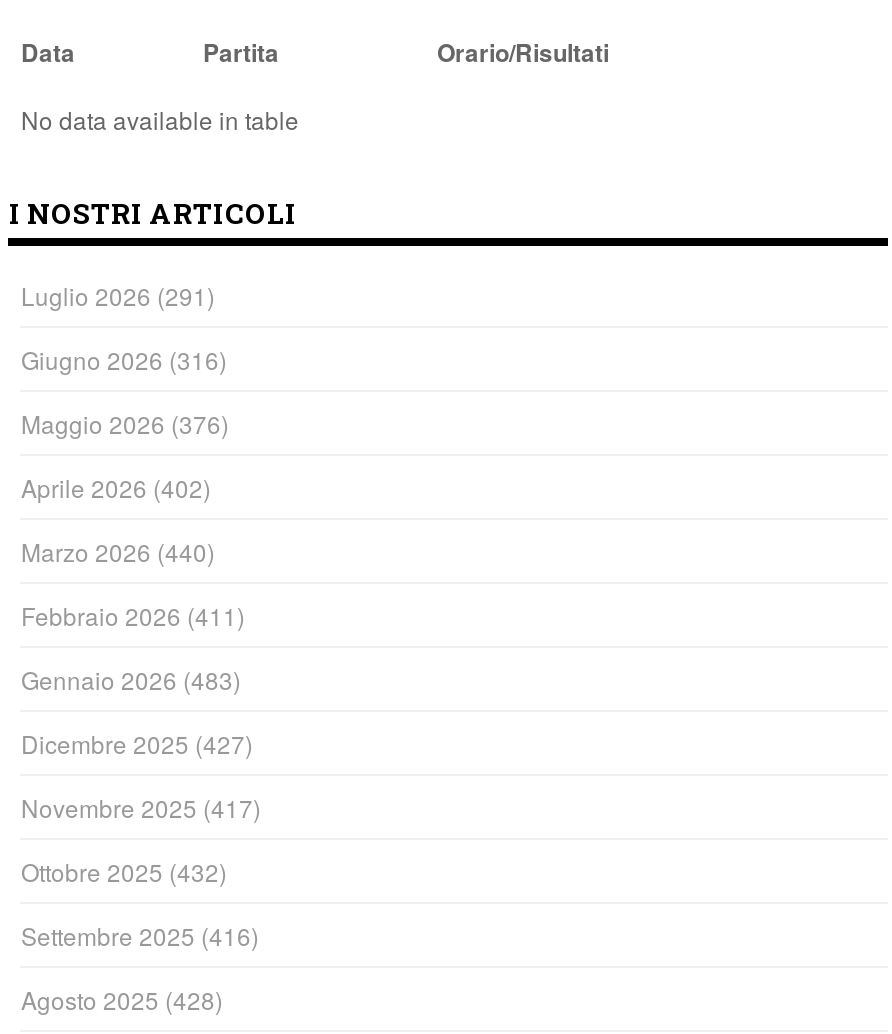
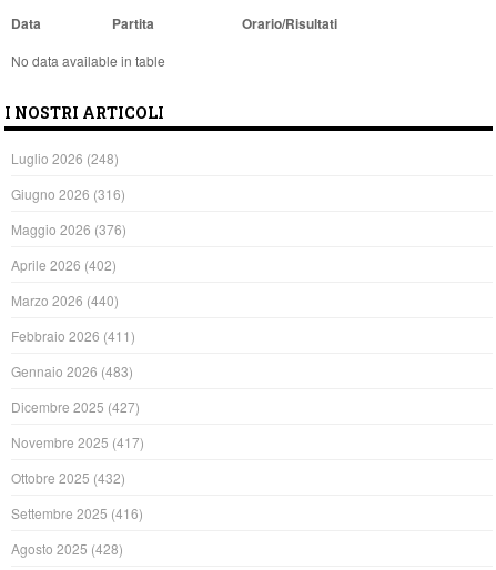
- Luglio 2026 (291)
+ Luglio 2026 (248)
